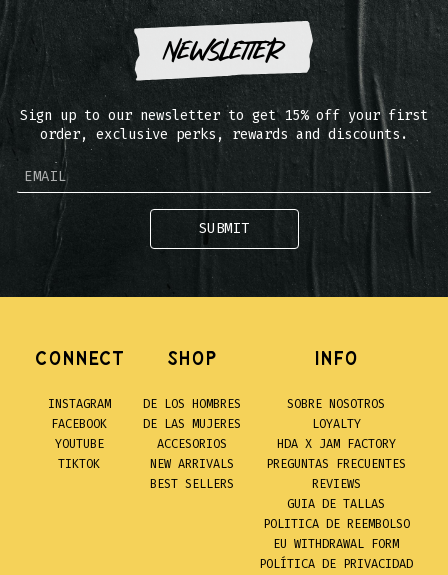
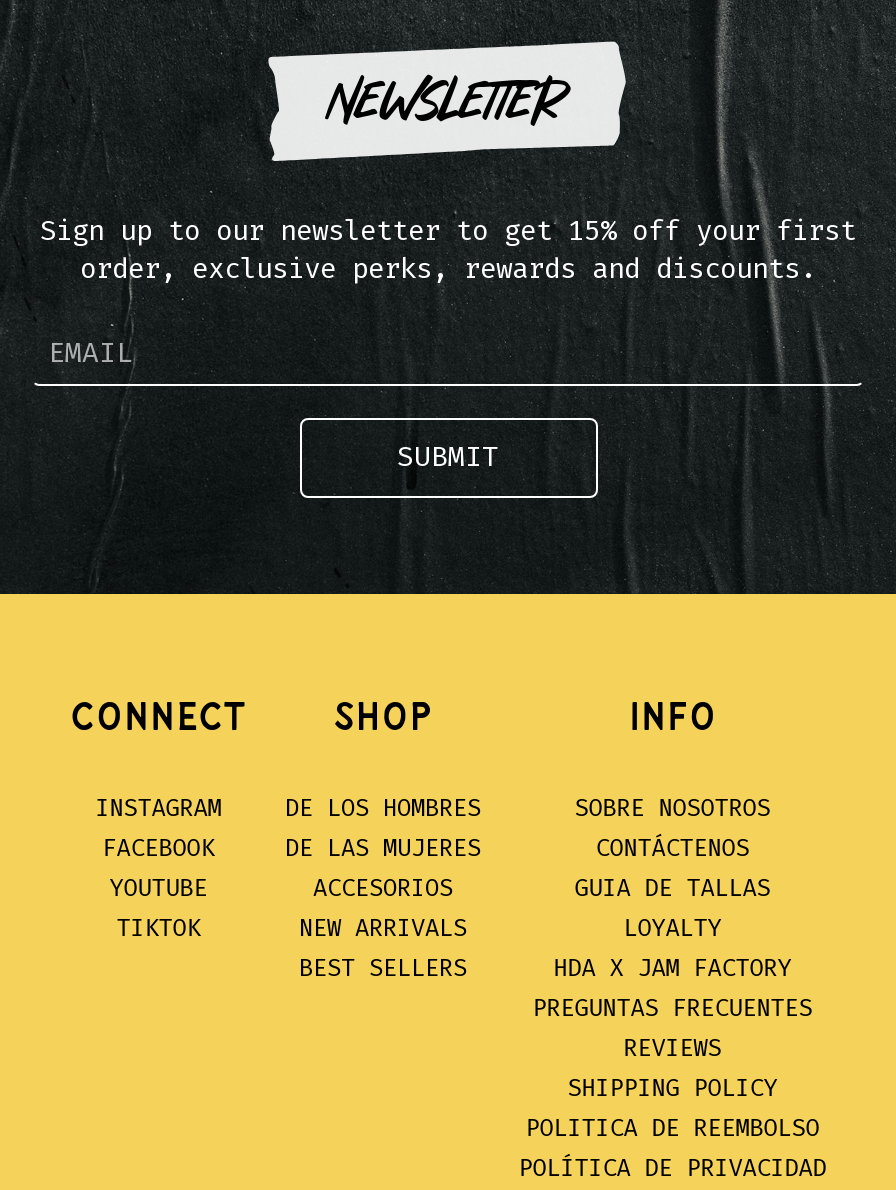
moved down: LOYALTY | HDA X JAM FACTORY | PREGUNTAS FRECUENTES | REVIEWS

+ CONTÁCTENOS

+ SHIPPING POLICY

moved up: GUIA DE TALLAS

moved down: POLITICA DE REEMBOLSO

- EU WITHDRAWAL FORM
